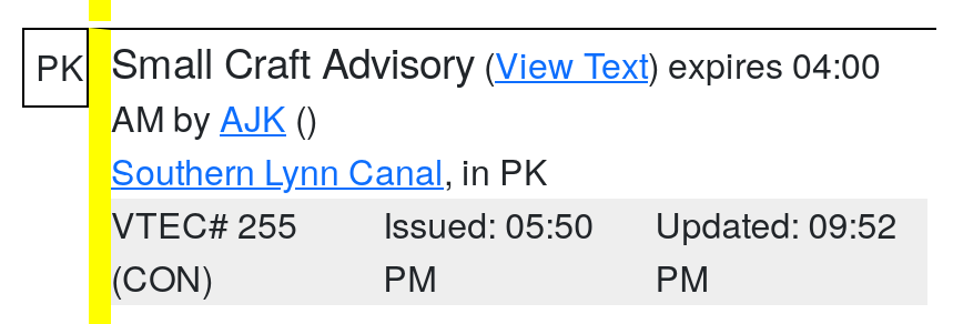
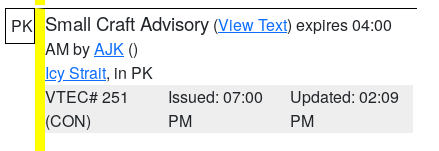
- Southern Lynn Canal, in PK
- VTEC# 255
+ Icy Strait, in PK
+ VTEC# 251

- Issued: 05:50
+ Issued: 07:00

- Updated: 09:52
+ Updated: 02:09
